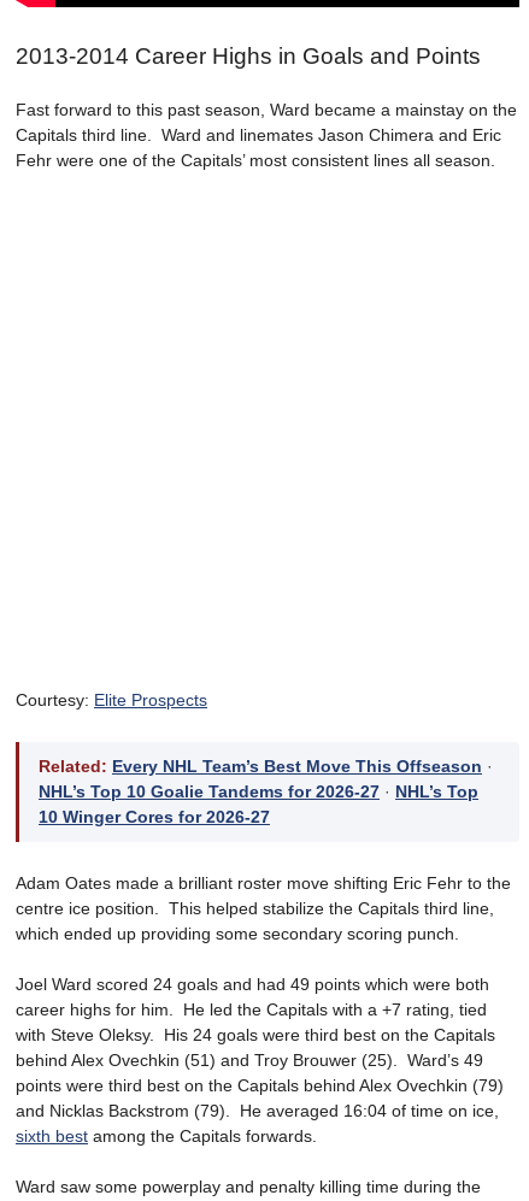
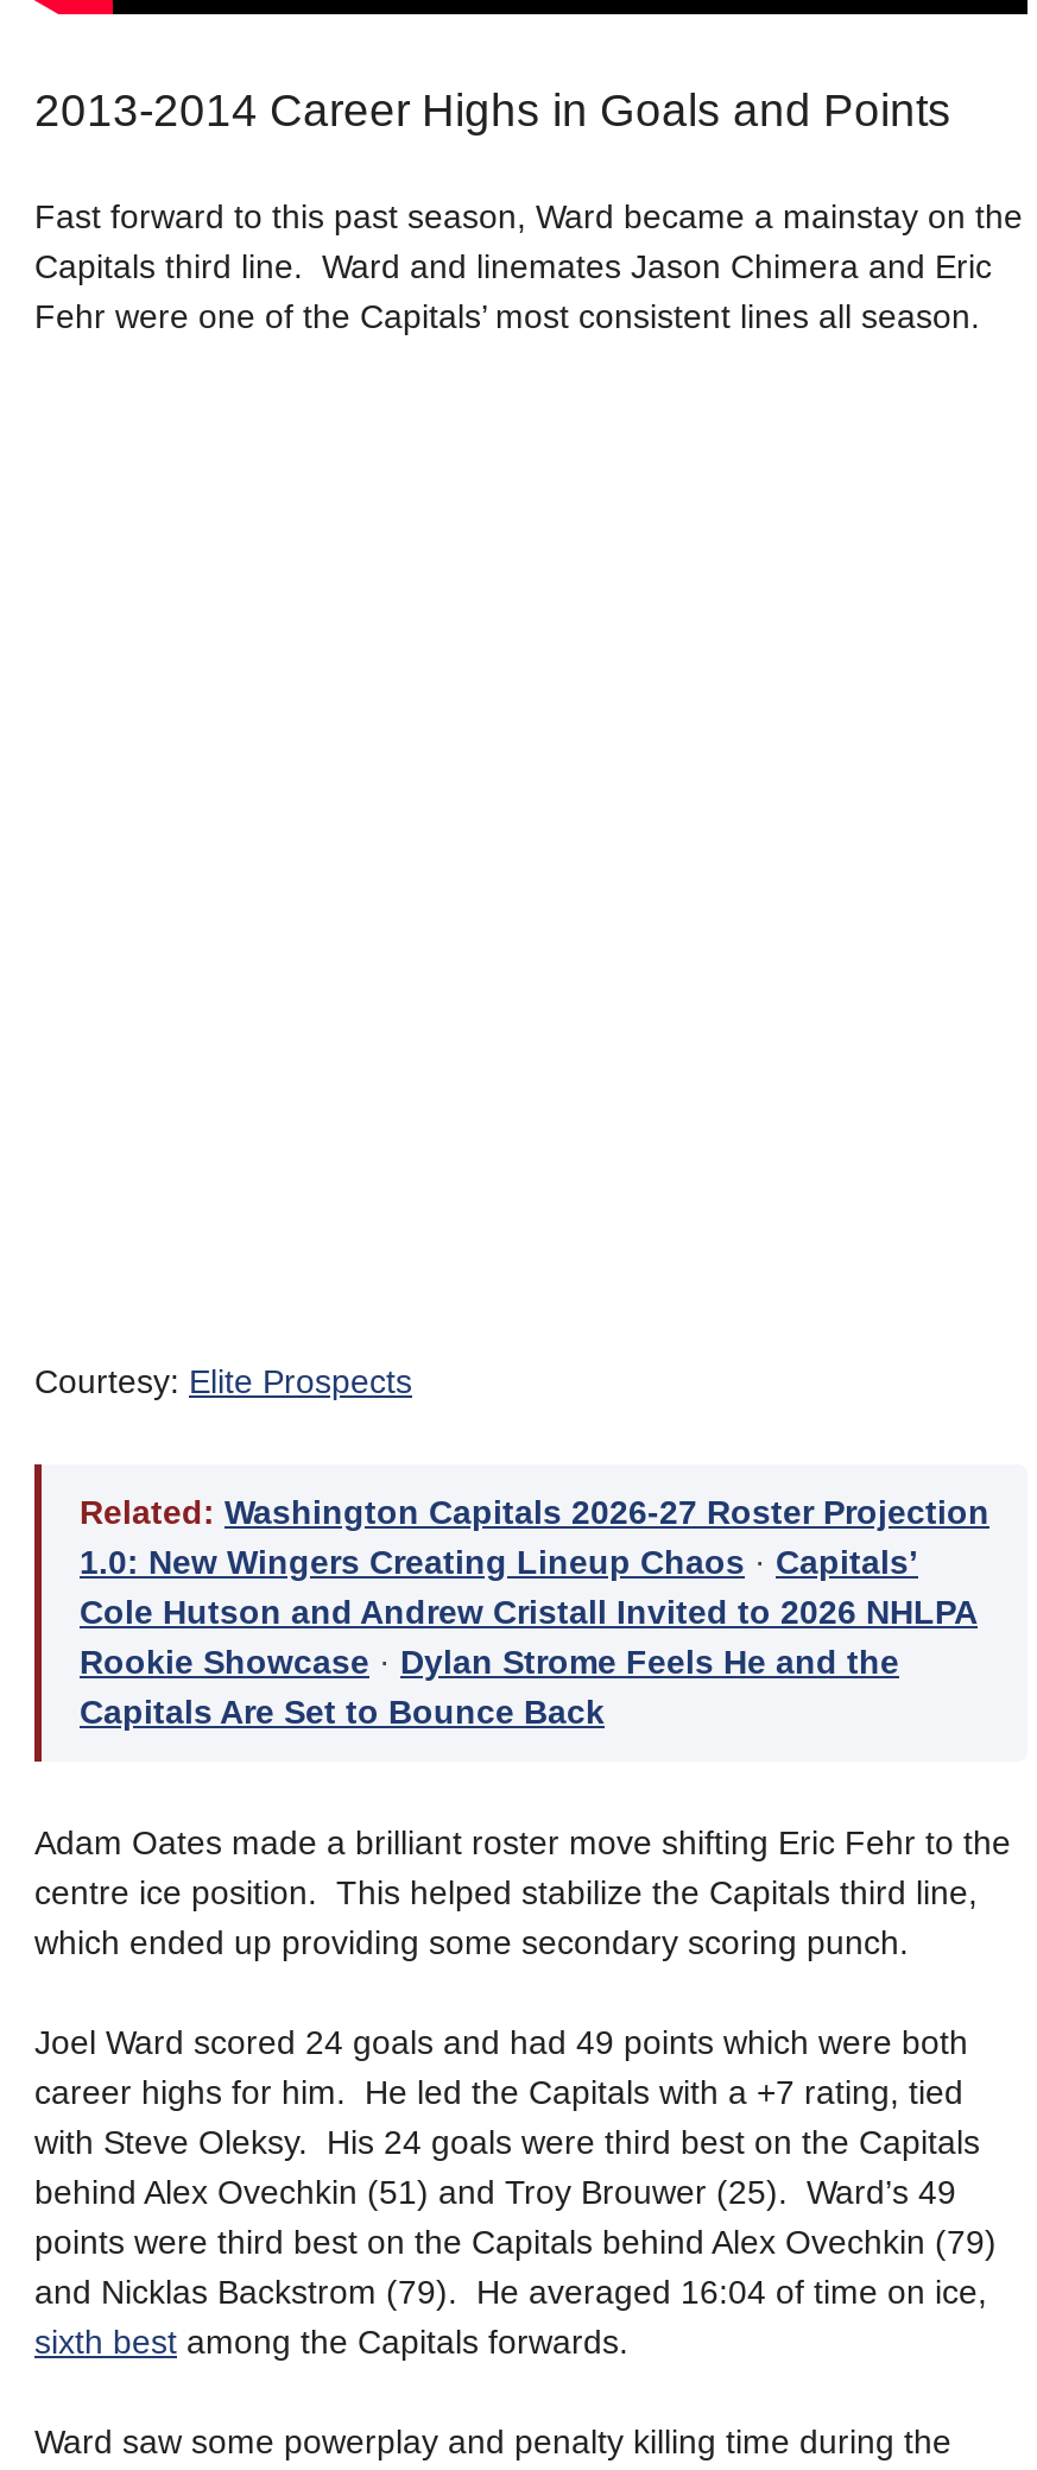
- Related: Every NHL Team’s Best Move This Offseason ·
- NHL’s Top 10 Goalie Tandems for 2026-27 · NHL’s Top
- 10 Winger Cores for 2026-27
+ Related: Washington Capitals 2026-27 Roster Projection
+ 1.0: New Wingers Creating Lineup Chaos · Capitals’
+ Cole Hutson and Andrew Cristall Invited to 2026 NHLPA
+ Rookie Showcase · Dylan Strome Feels He and the
+ Capitals Are Set to Bounce Back
